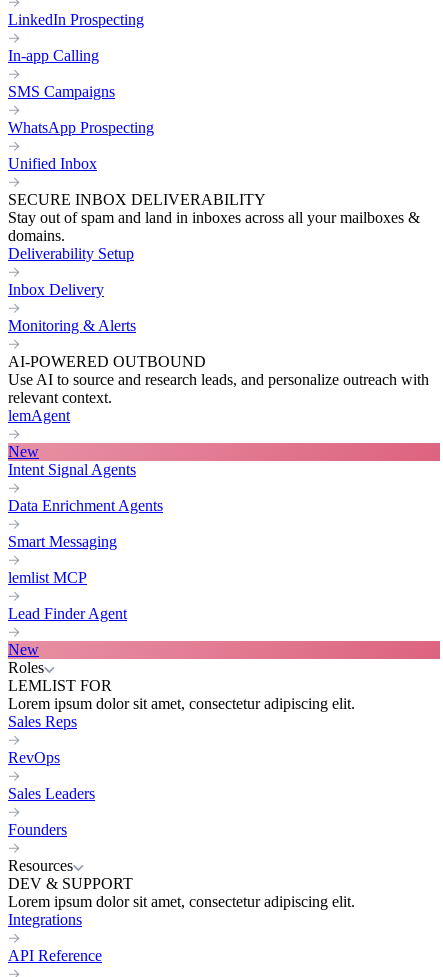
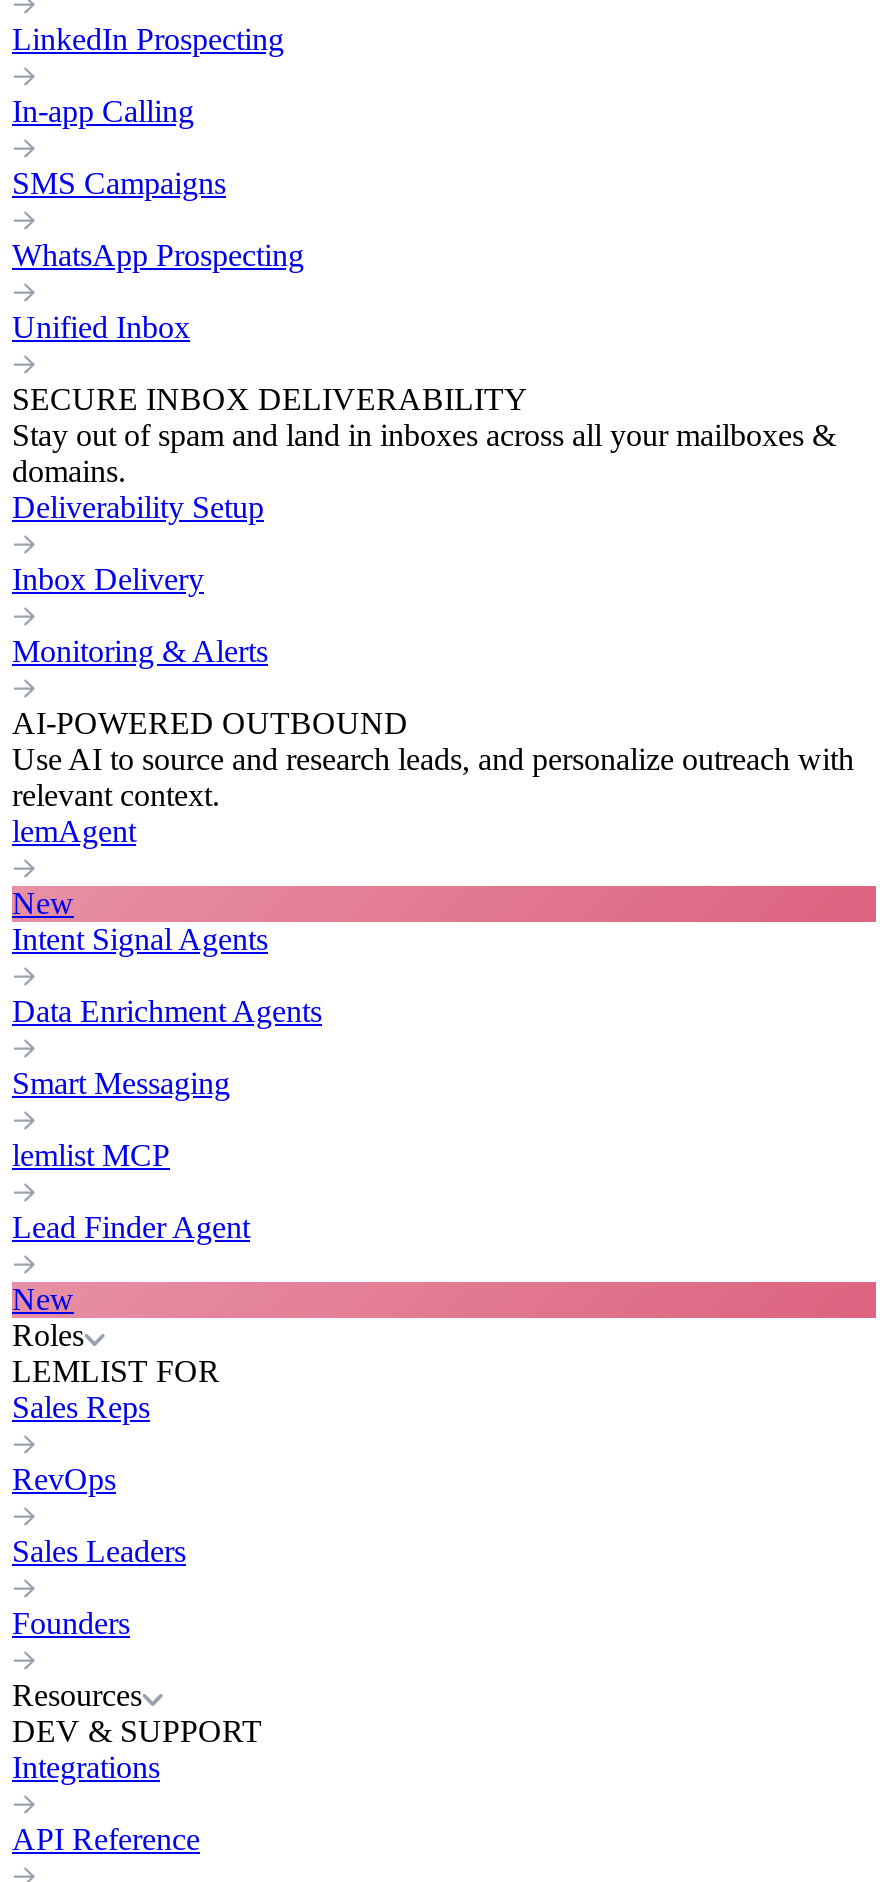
- Lorem ipsum dolor sit amet, consectetur adipiscing elit.

- Lorem ipsum dolor sit amet, consectetur adipiscing elit.
